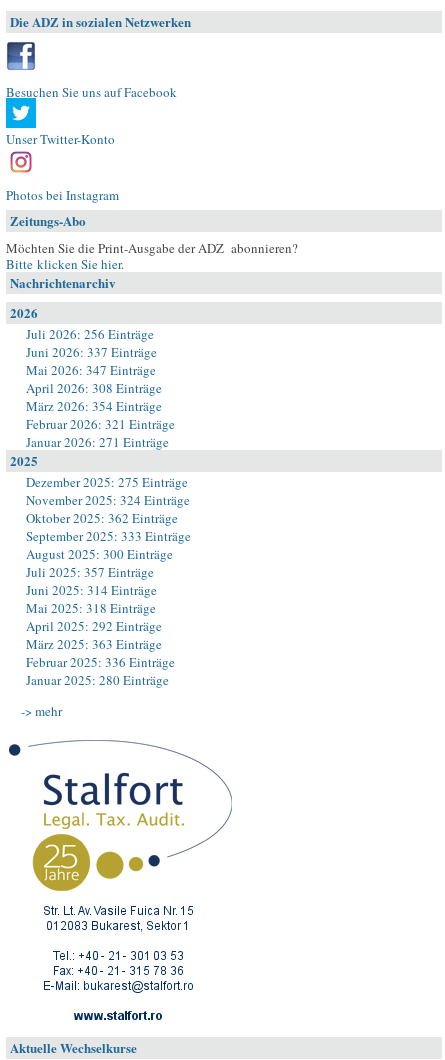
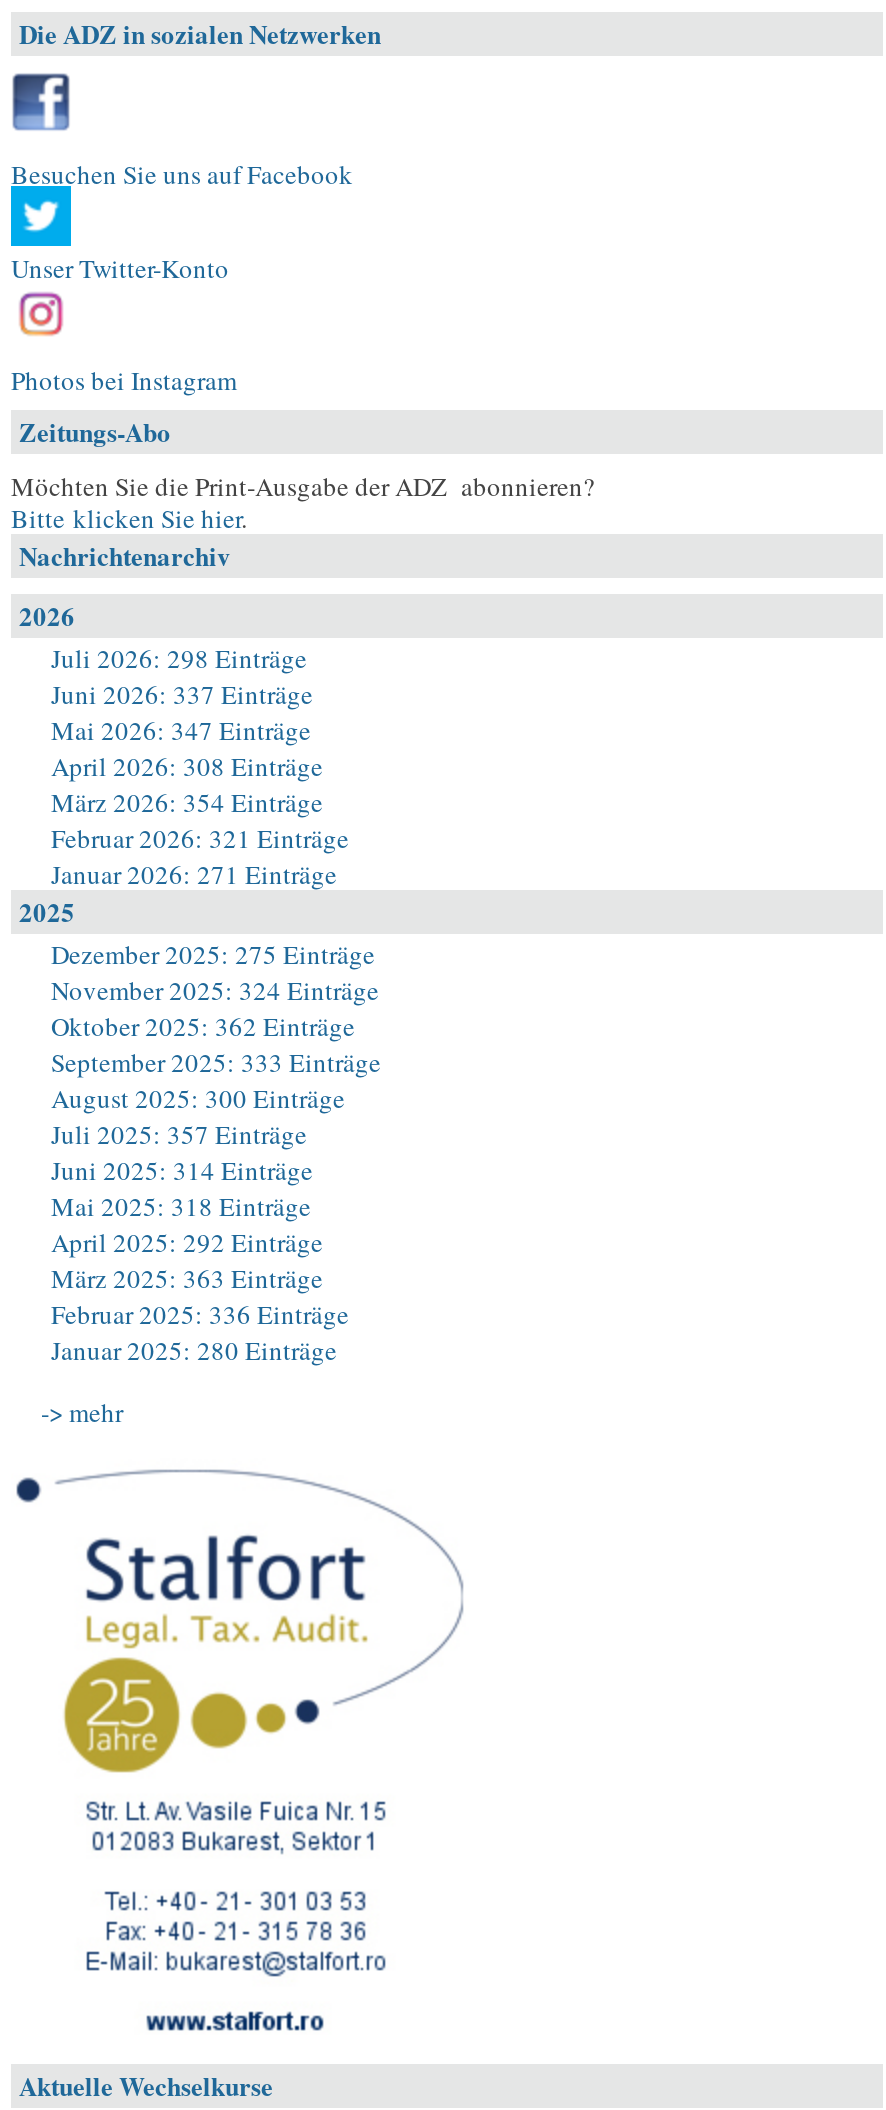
- Juli 2026: 256 Einträge
+ Juli 2026: 298 Einträge
